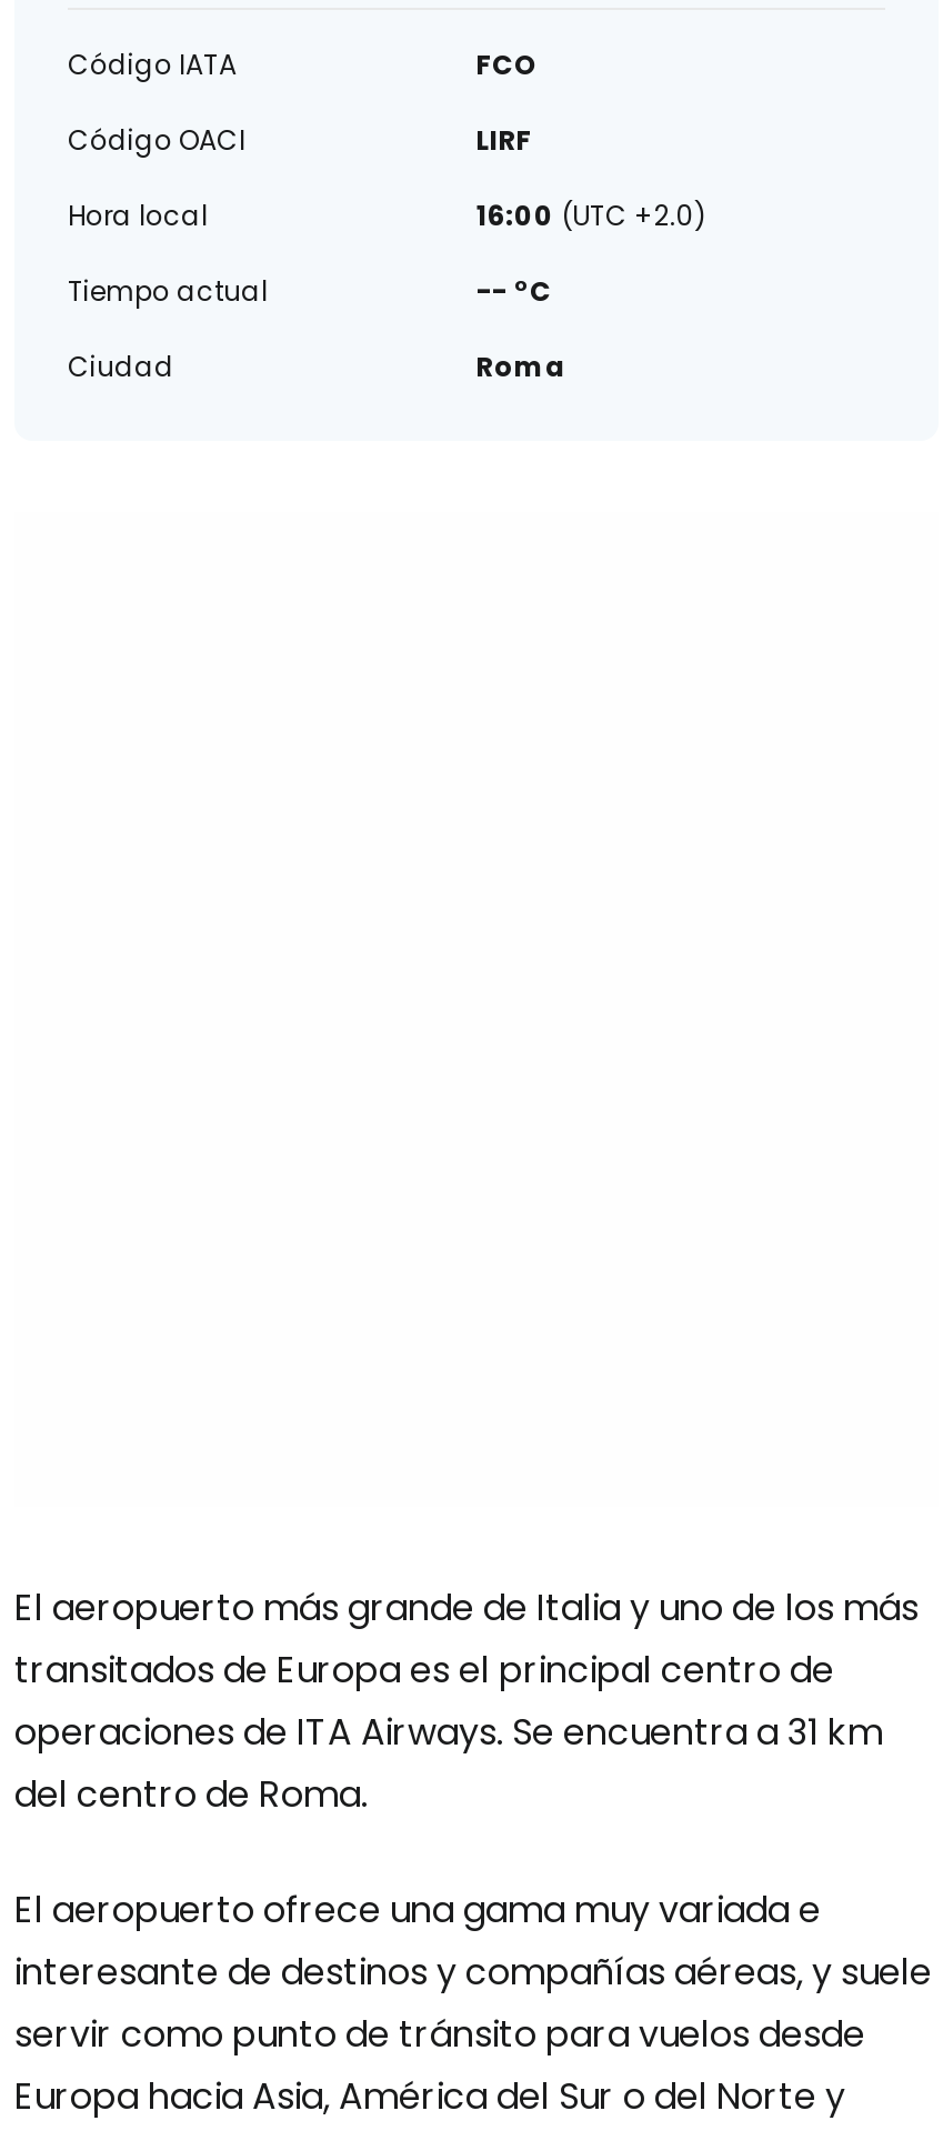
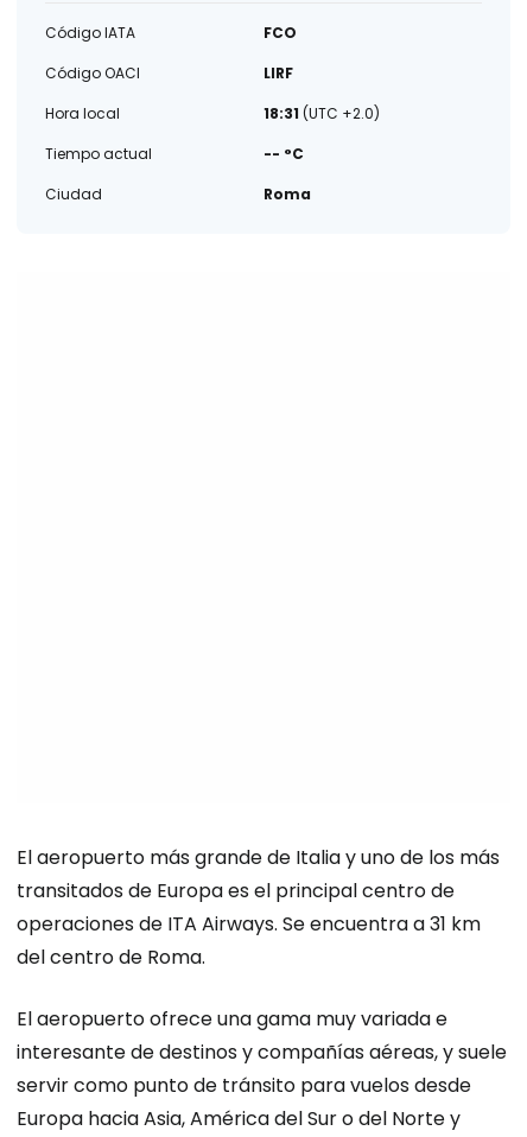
- 16:00 (UTC +2.0)
+ 18:31 (UTC +2.0)
